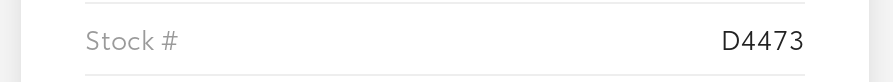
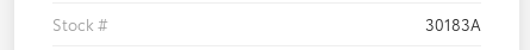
- D4473
+ 30183A
